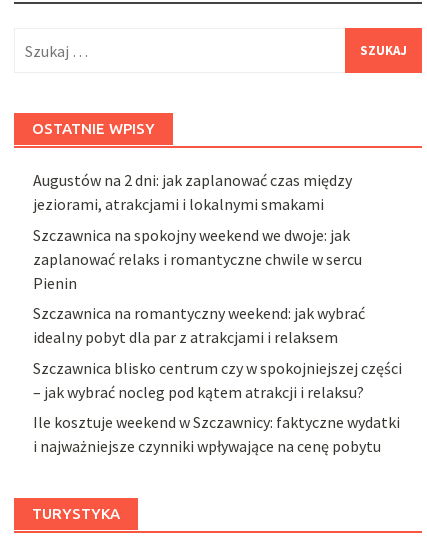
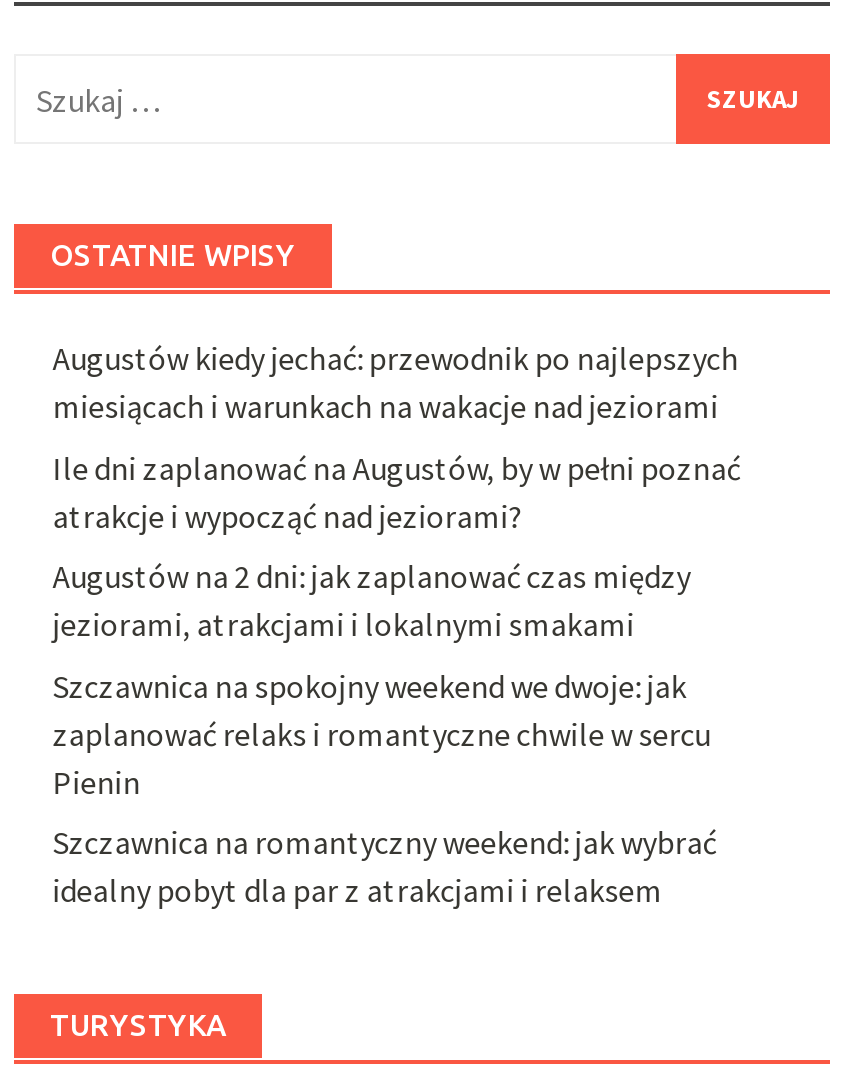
+ Augustów kiedy jechać: przewodnik po najlepszych
+ miesiącach i warunkach na wakacje nad jeziorami
+ Ile dni zaplanować na Augustów, by w pełni poznać
+ atrakcje i wypocząć nad jeziorami?

moved down: Augustów na 2 dni: jak zaplanować czas między | jeziorami, atrakcjami i lokalnymi smakami | Szczawnica na spokojny weekend we dwoje: jak | zaplanować relaks i romantyczne chwile w sercu | Pienin | Szczawnica na romantyczny weekend: jak wybrać | idealny pobyt dla par z atrakcjami i relaksem

- Szczawnica blisko centrum czy w spokojniejszej części
- – jak wybrać nocleg pod kątem atrakcji i relaksu?
- Ile kosztuje weekend w Szczawnicy: faktyczne wydatki
- i najważniejsze czynniki wpływające na cenę pobytu
